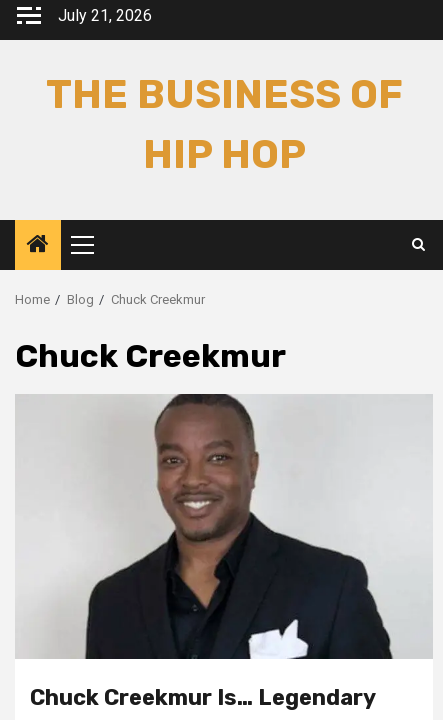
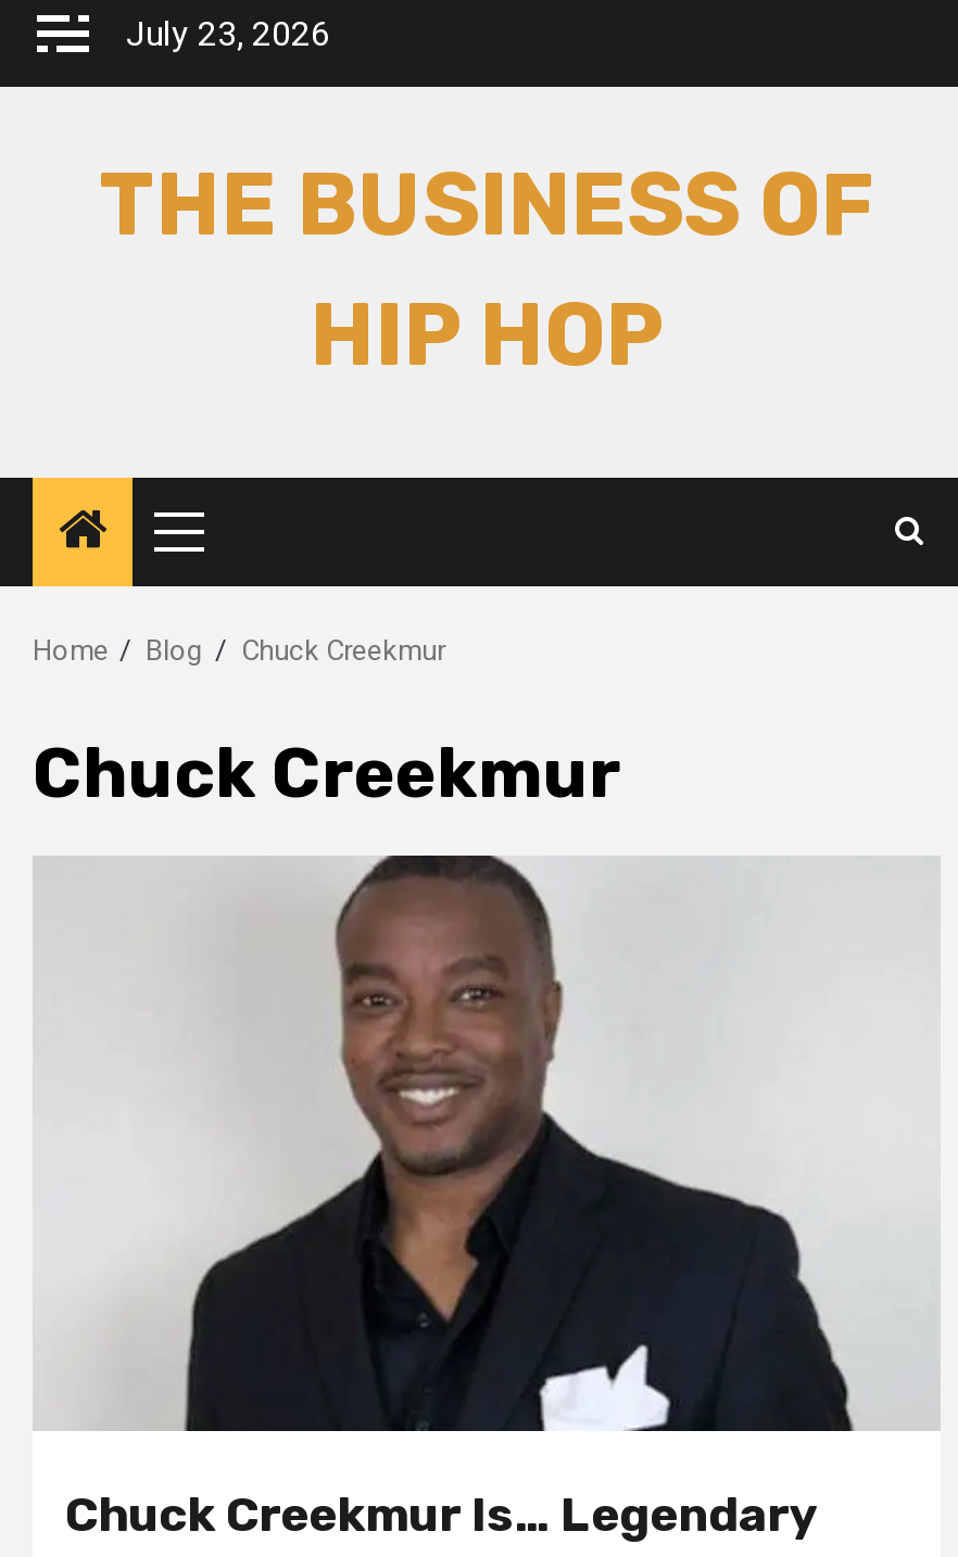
- July 21, 2026
+ July 23, 2026
